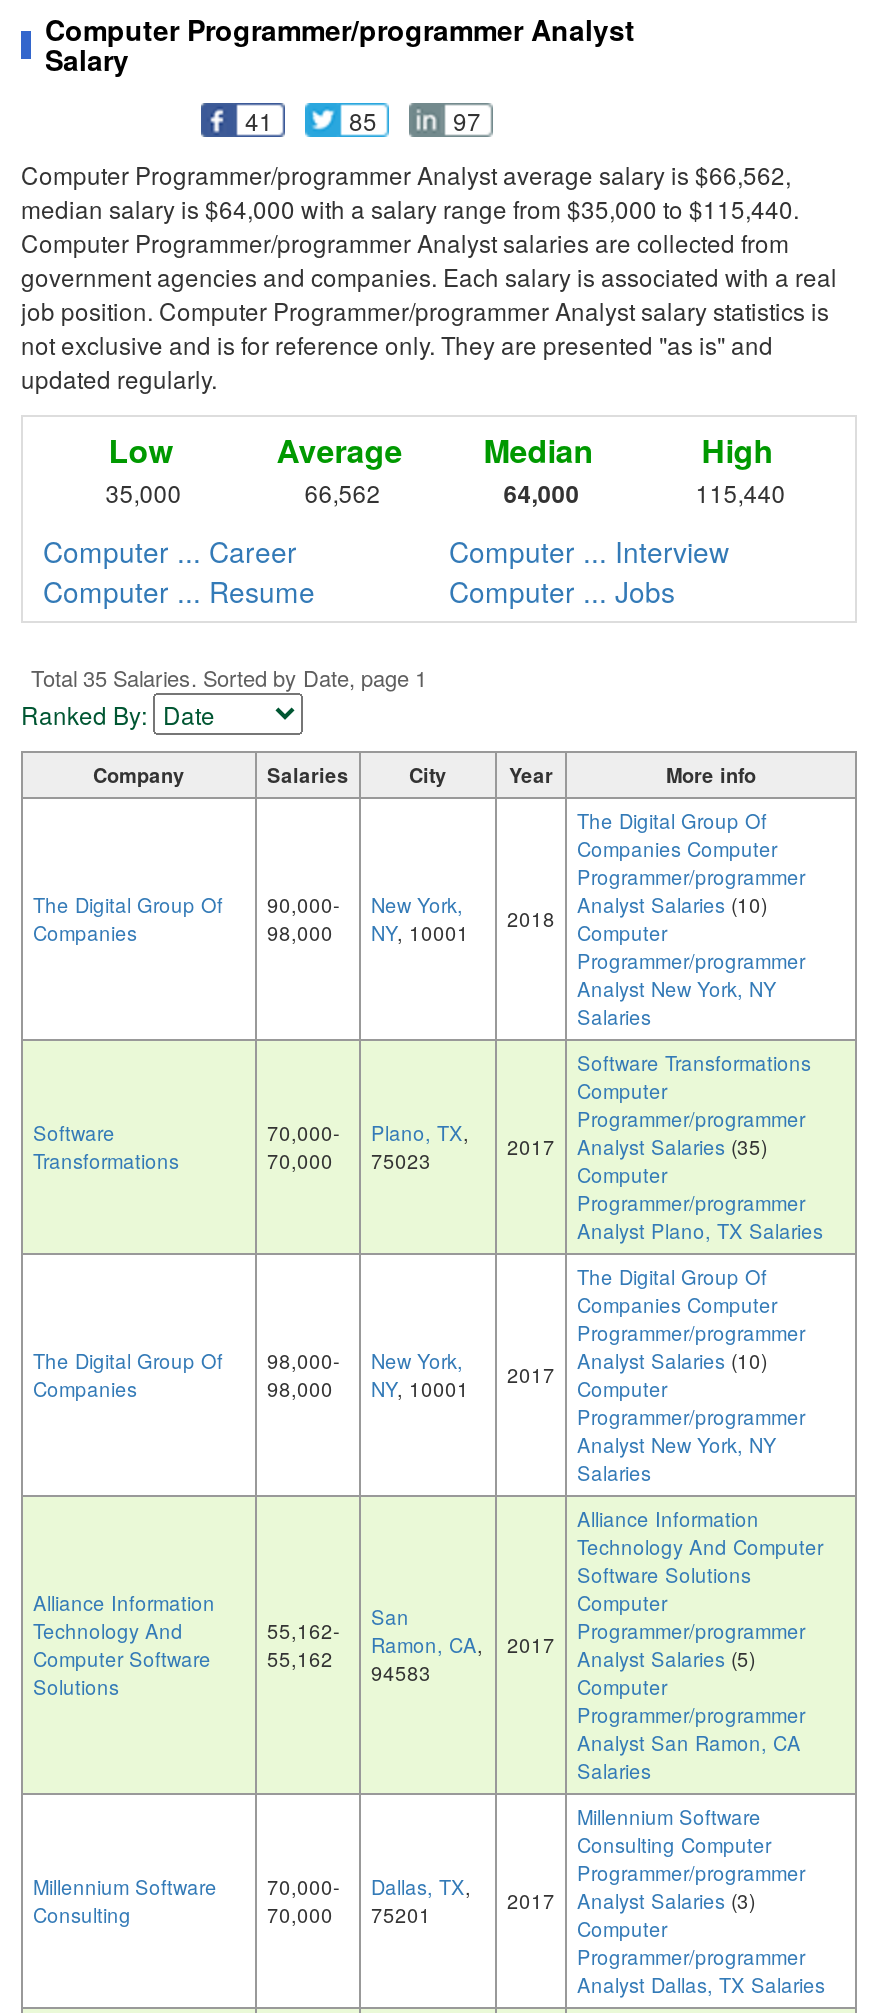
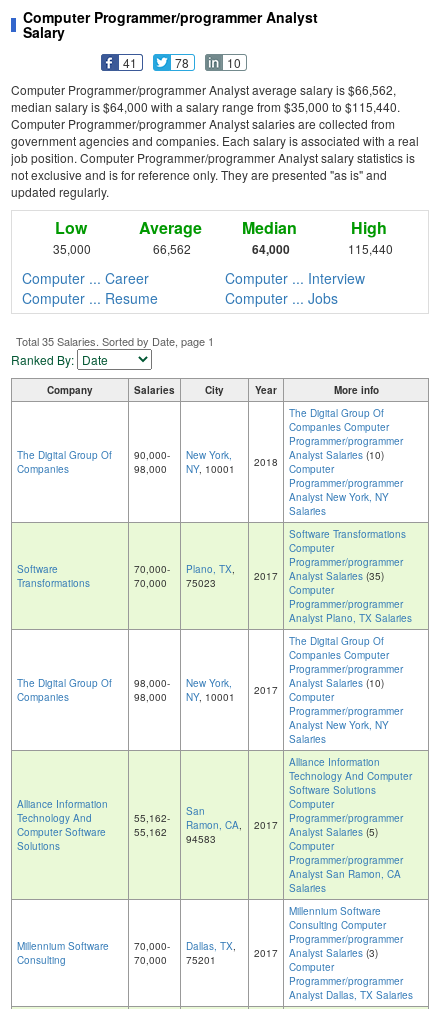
- 85
+ 78

- 97
+ 10
